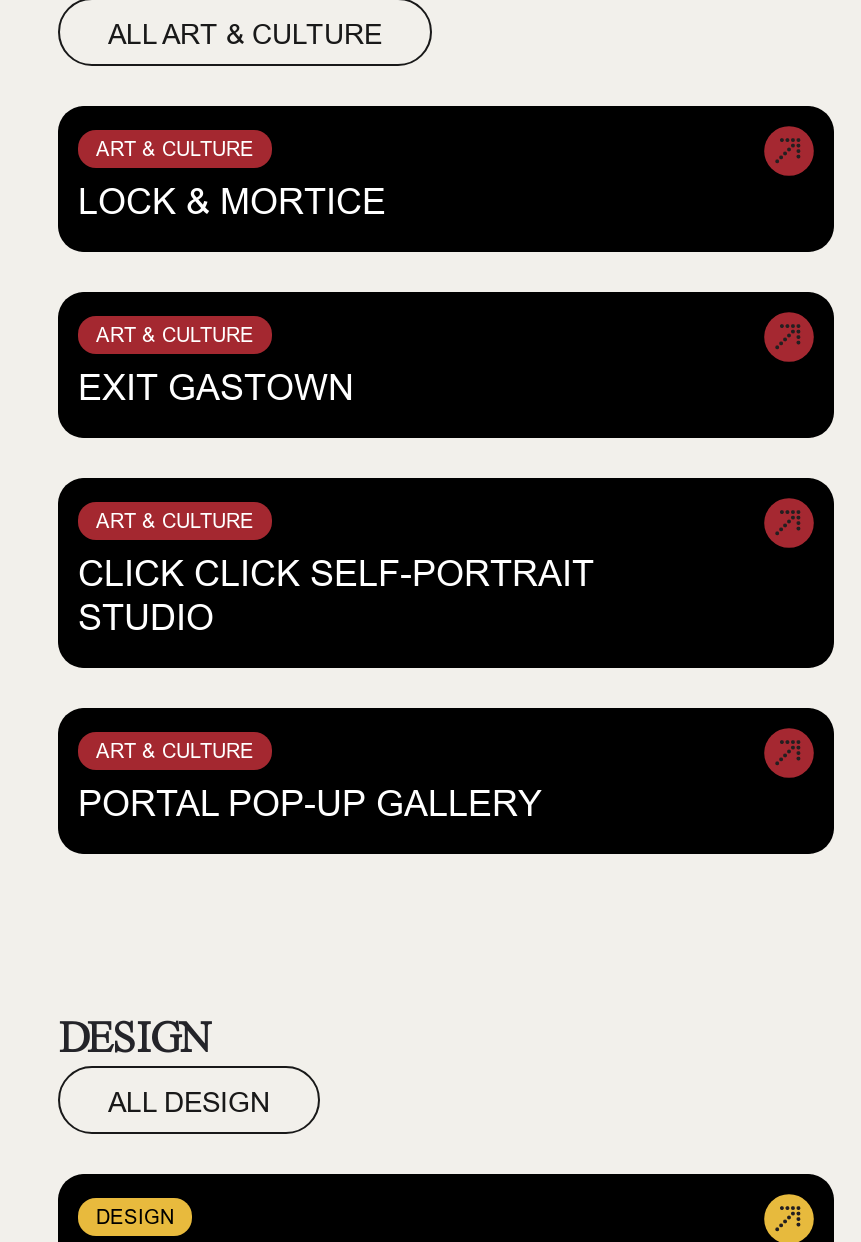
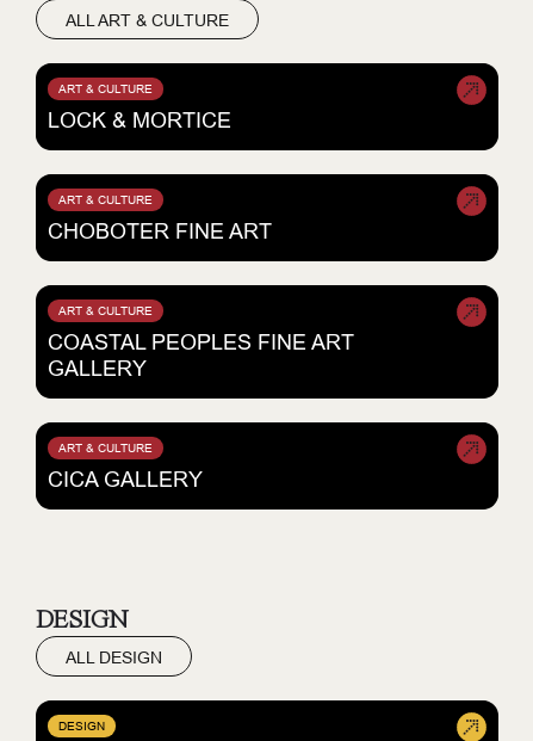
- EXIT GASTOWN
+ CHOBOTER FINE ART

- CLICK CLICK SELF-PORTRAIT
- STUDIO
+ COASTAL PEOPLES FINE ART
+ GALLERY

- PORTAL POP-UP GALLERY
+ CICA GALLERY
